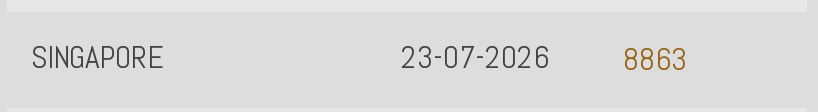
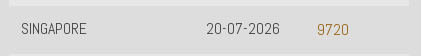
- 23-07-2026
+ 20-07-2026

- 8863
+ 9720
